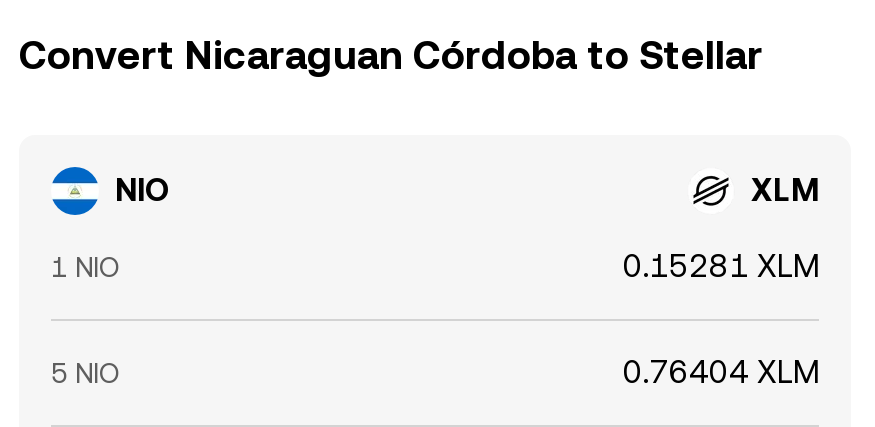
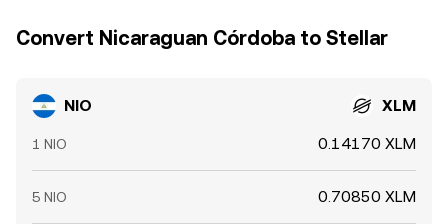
- 0.15281 XLM
+ 0.14170 XLM

- 0.76404 XLM
+ 0.70850 XLM
